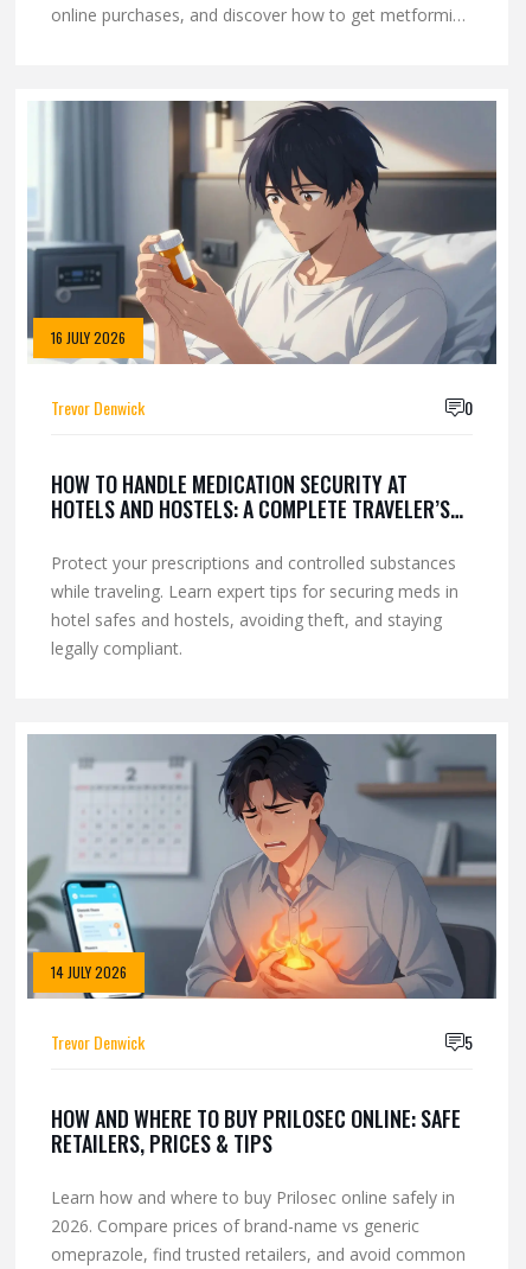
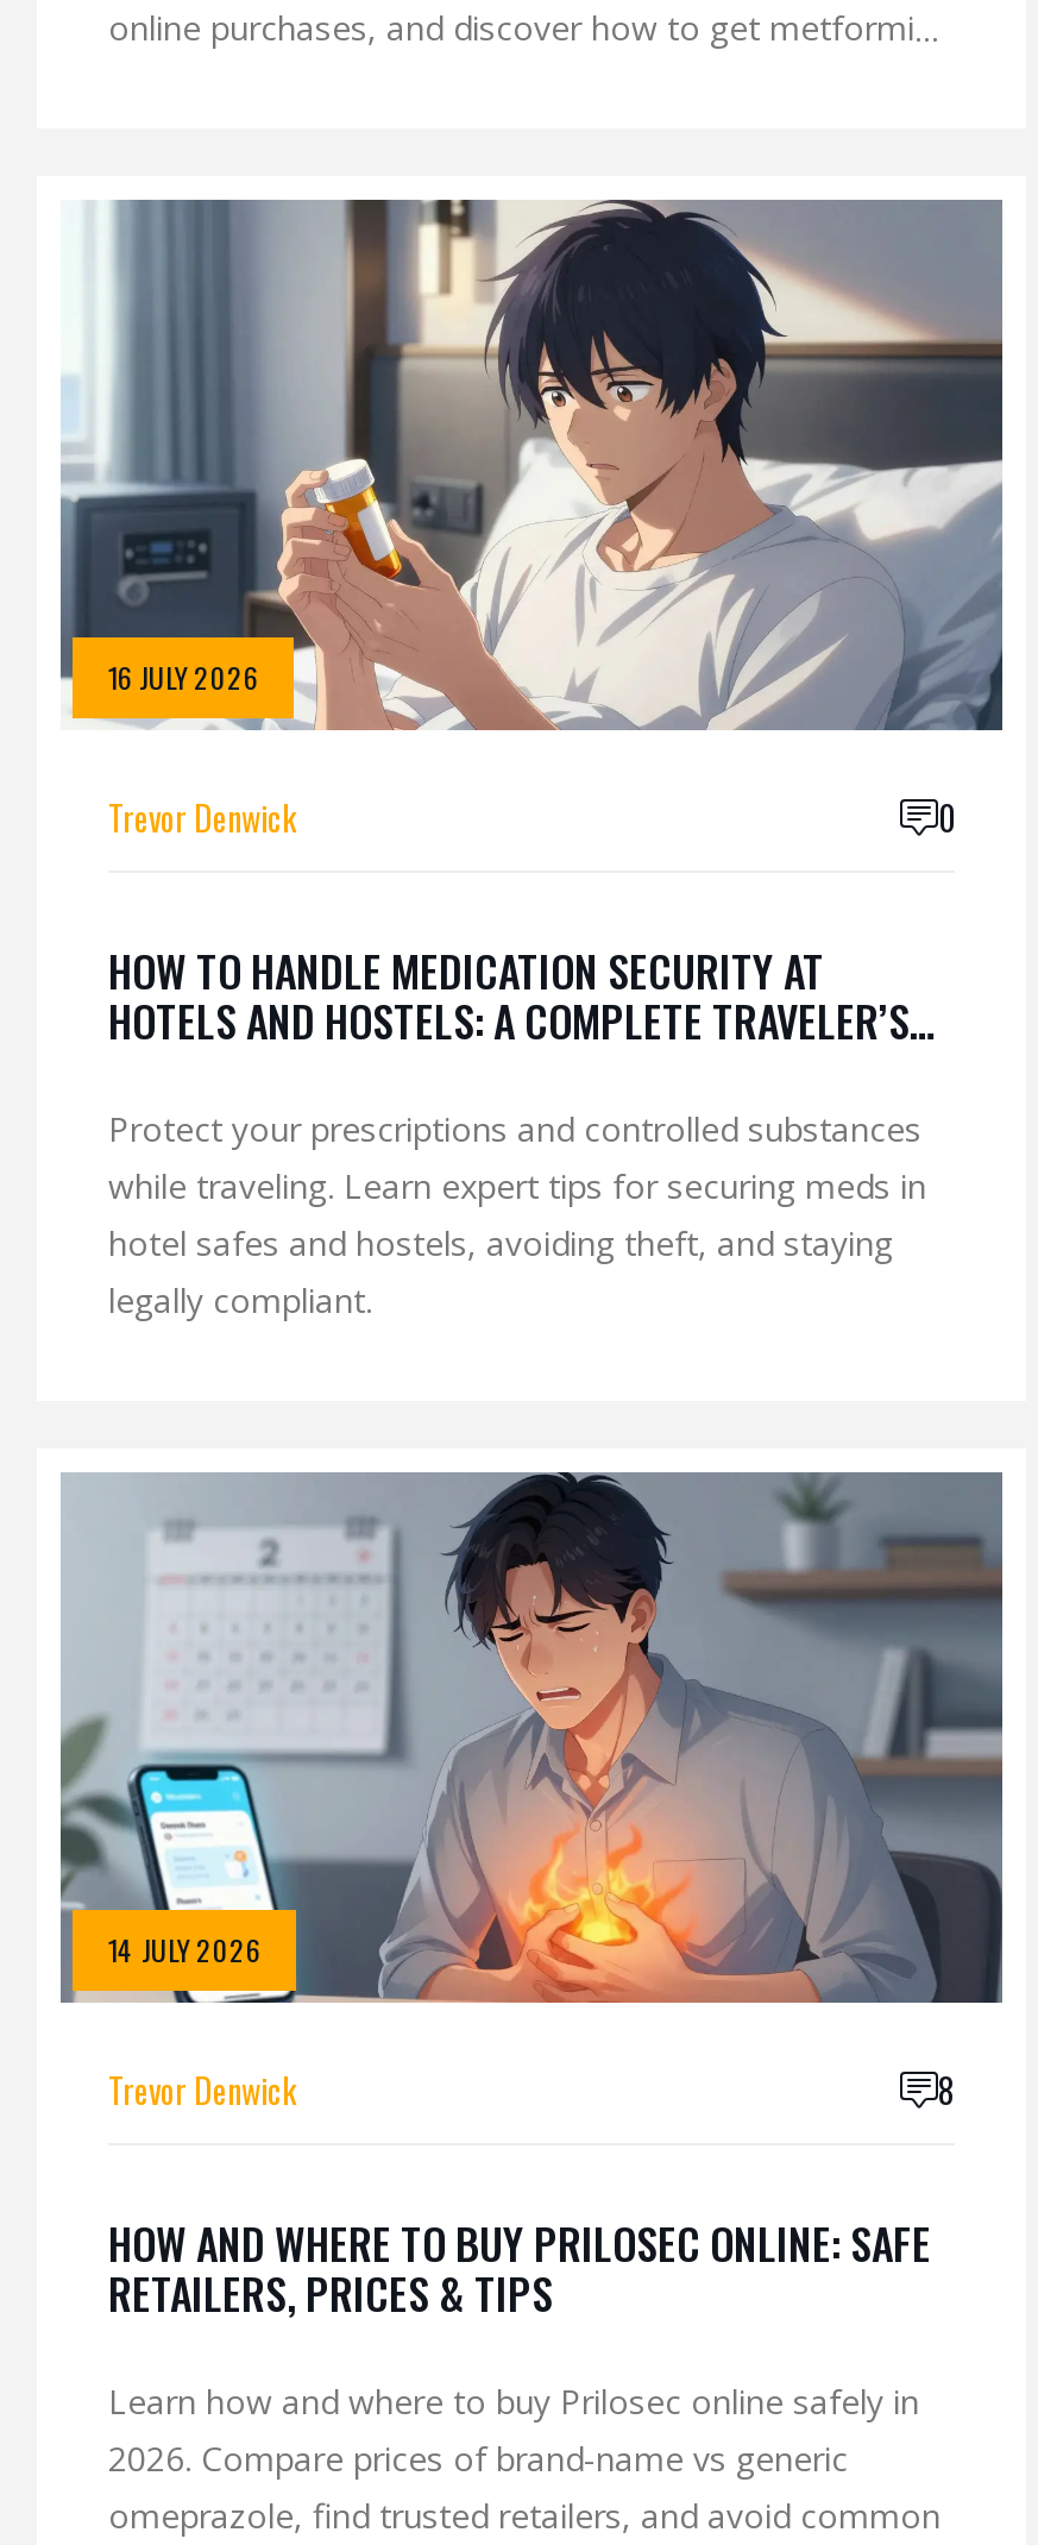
- 5
+ 8
